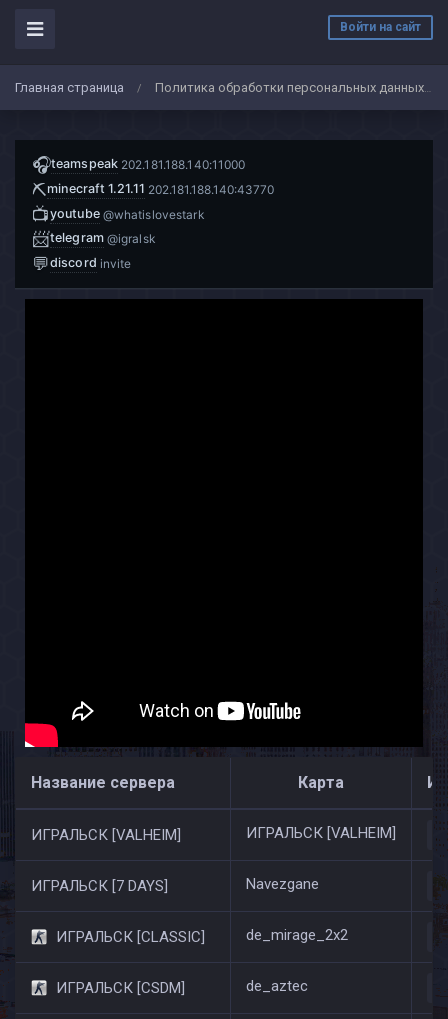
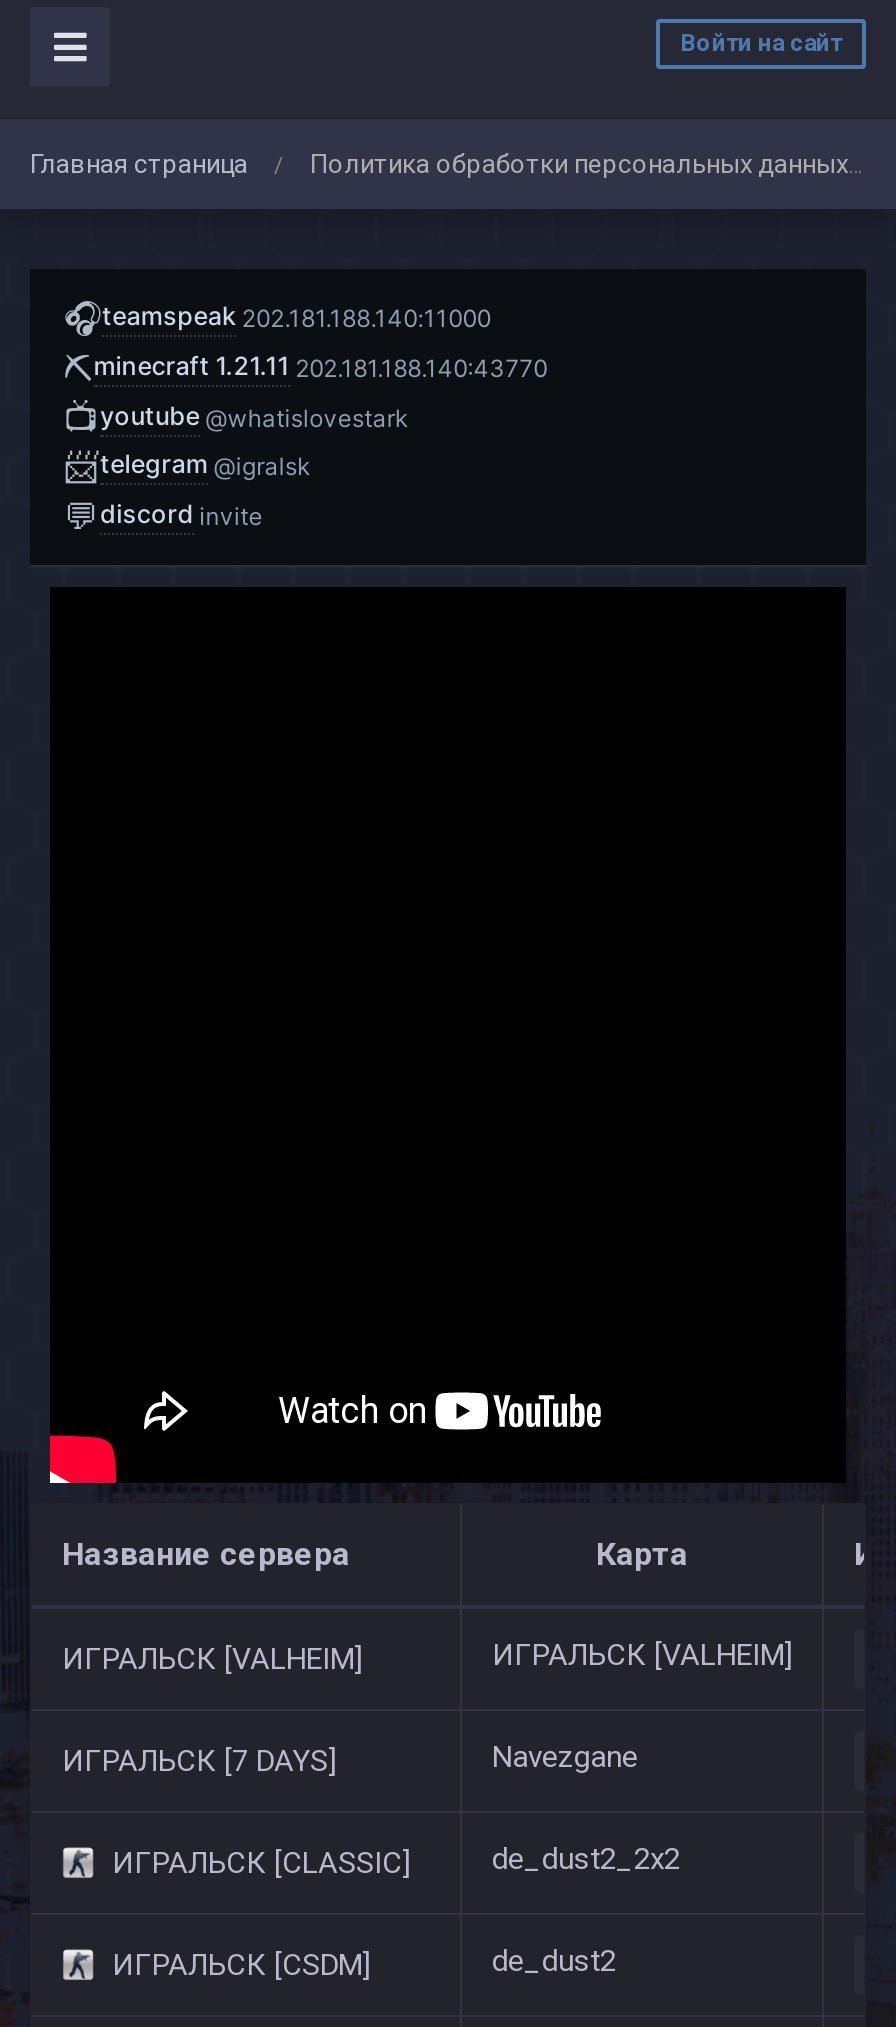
- de_mirage_2x2
+ de_dust2_2x2

- de_aztec
+ de_dust2
